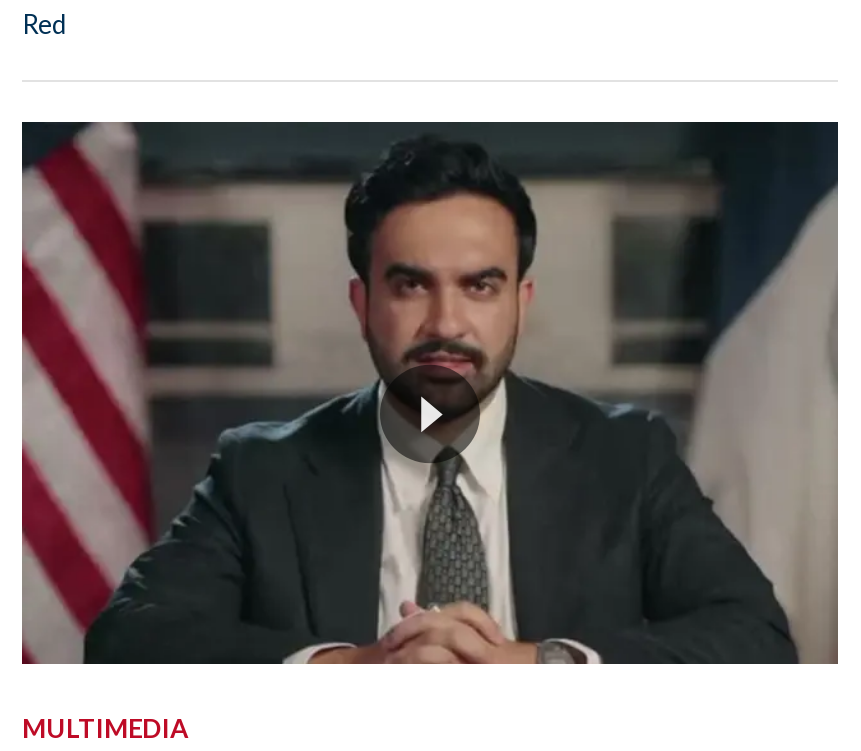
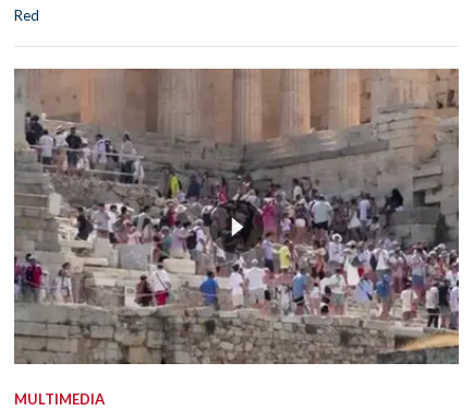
- [image]
+ [image]
